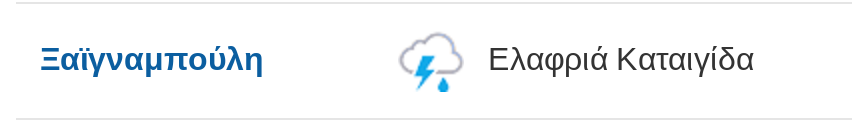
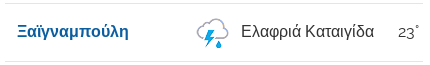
+ 23°
